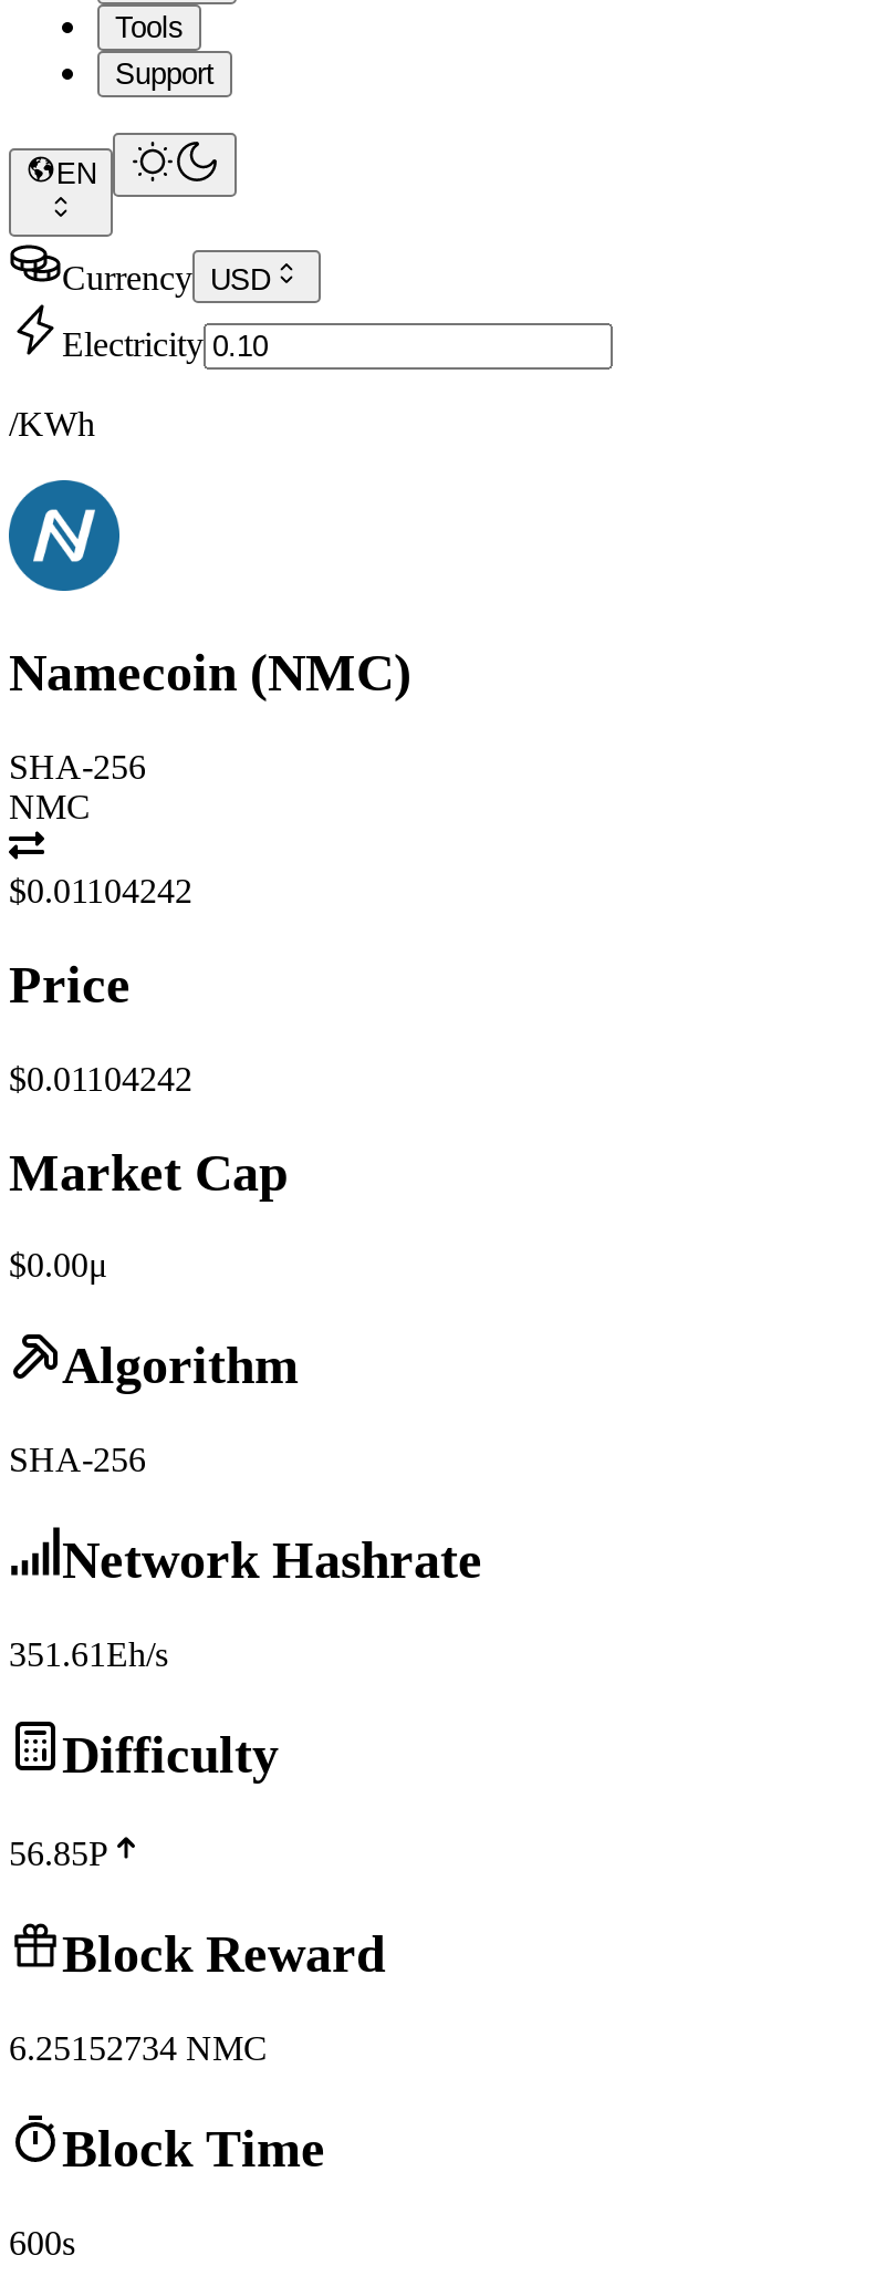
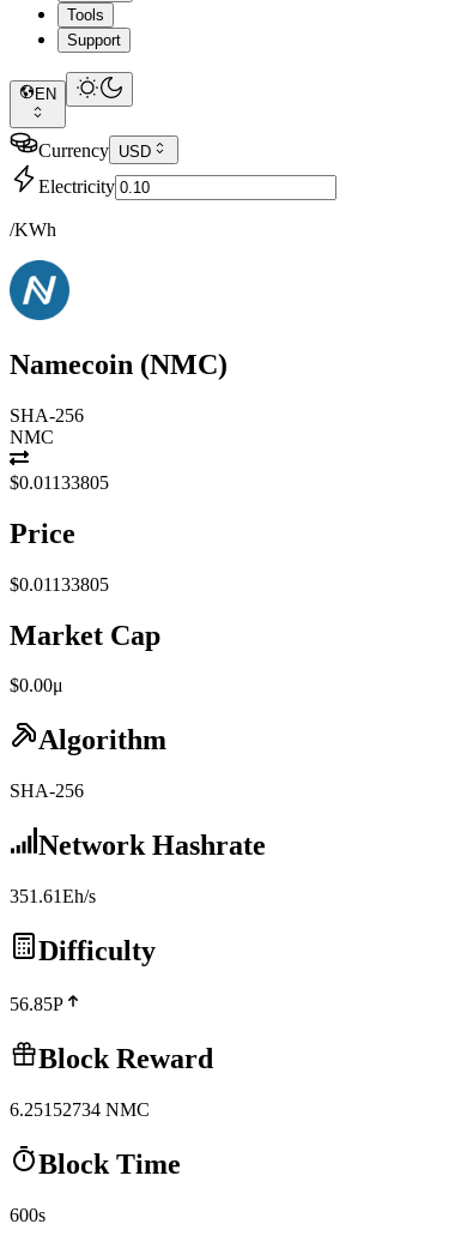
- $0.01104242
+ $0.01133805

- $0.01104242
+ $0.01133805
